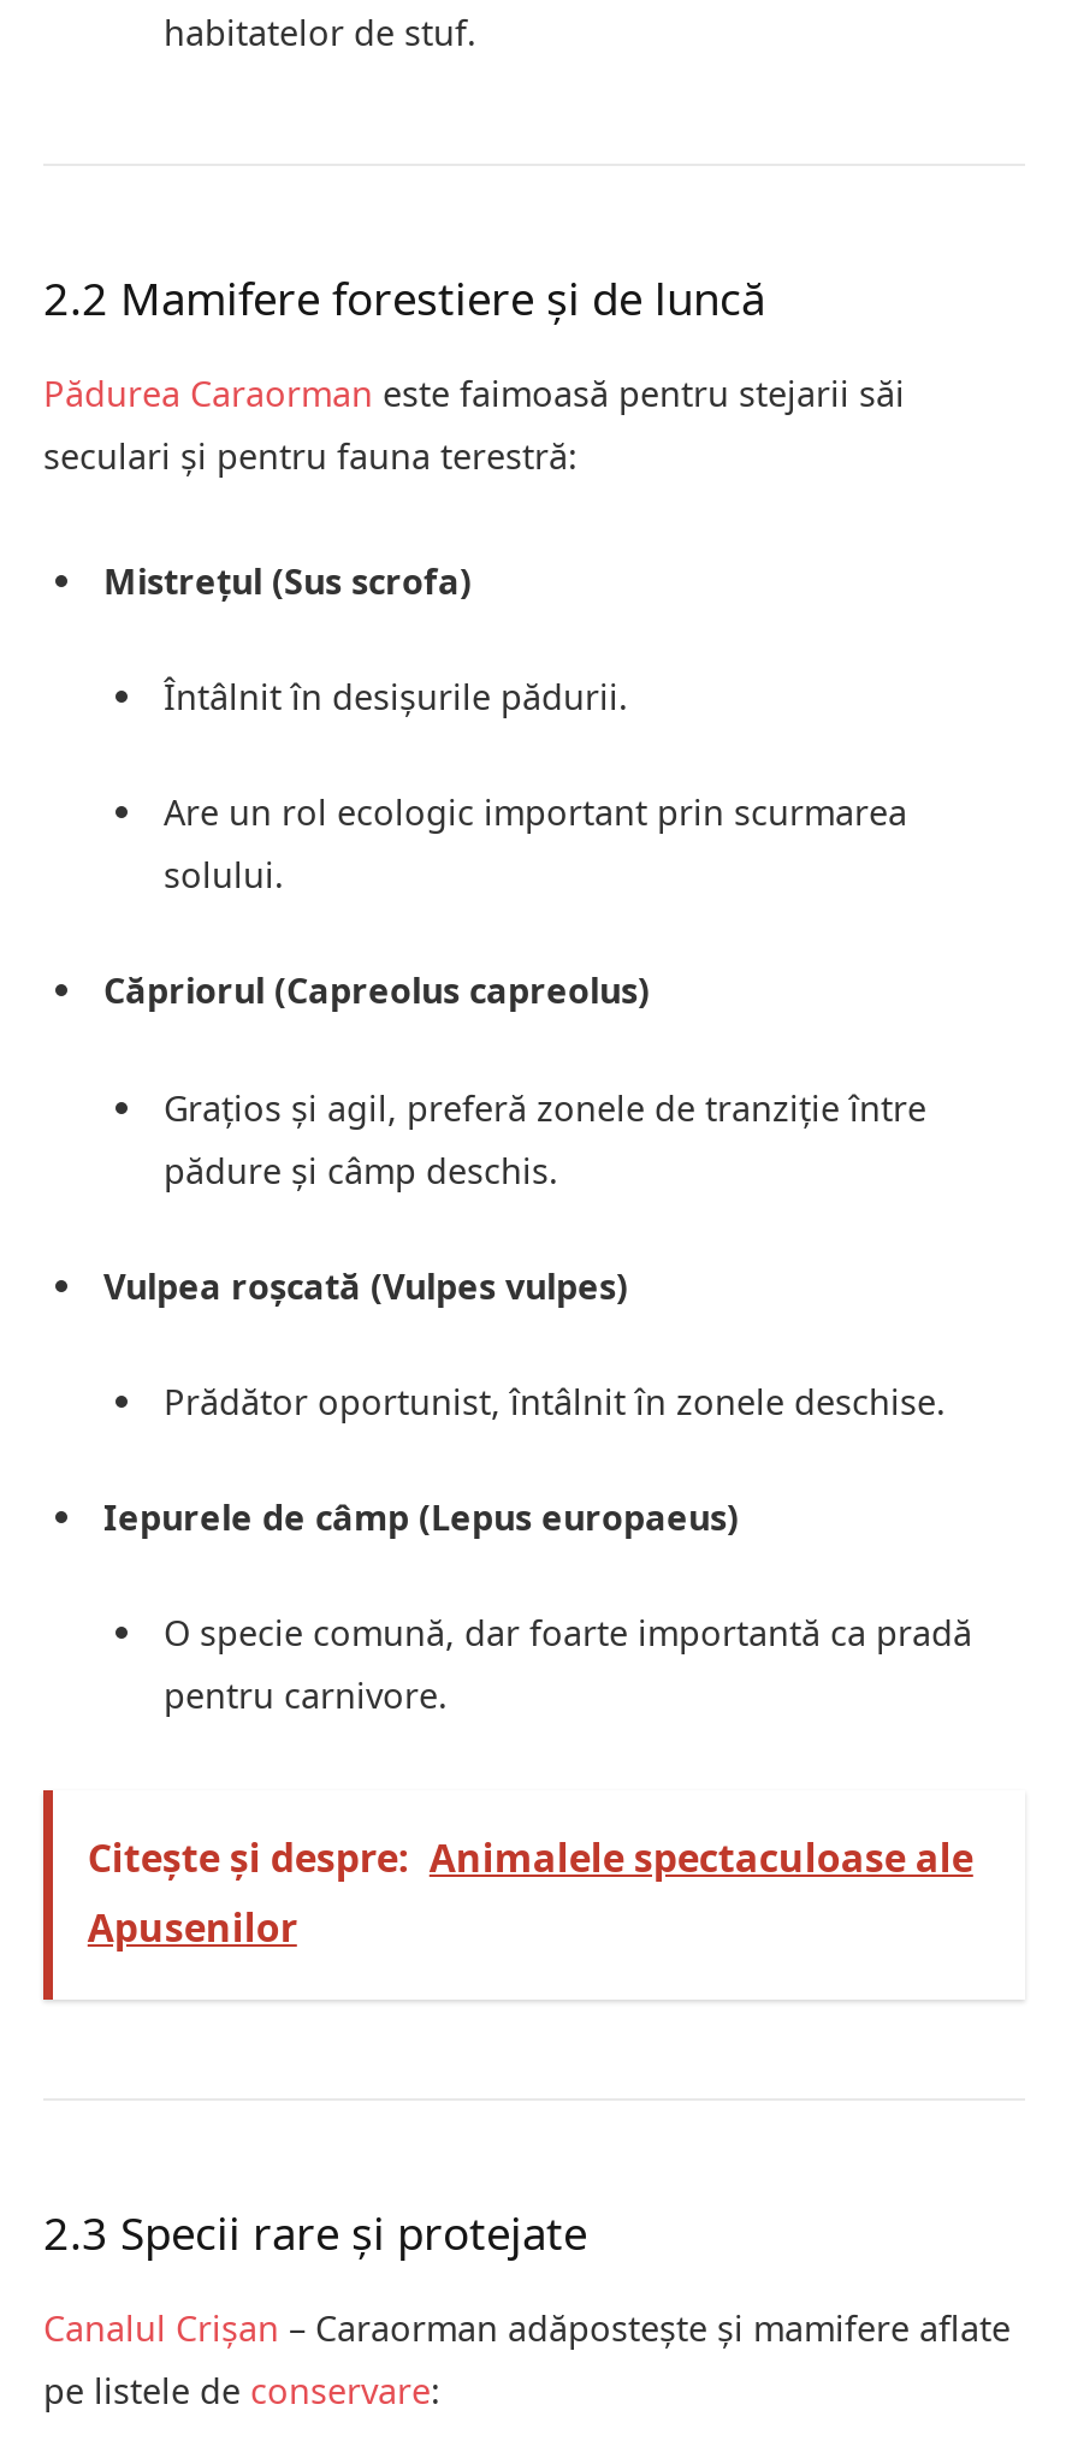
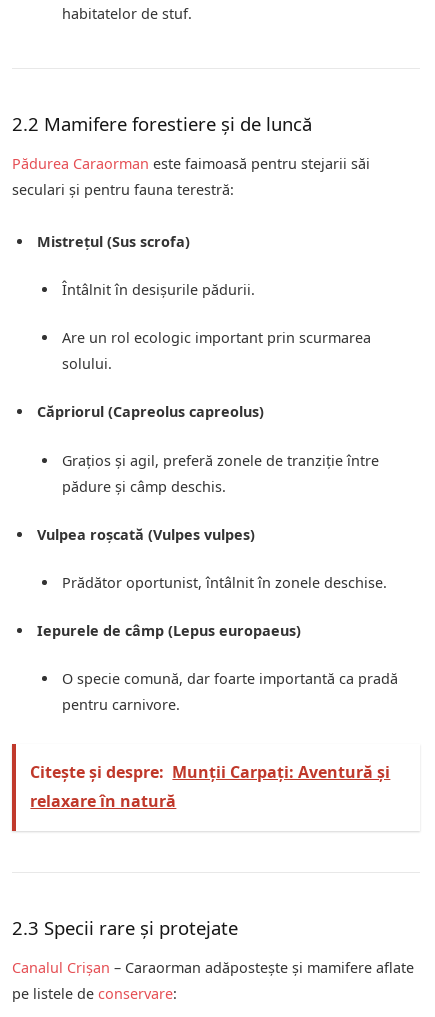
- Citește și despre: Animalele spectaculoase ale
- Apusenilor
+ Citește și despre: Munții Carpați: Aventură și
+ relaxare în natură
